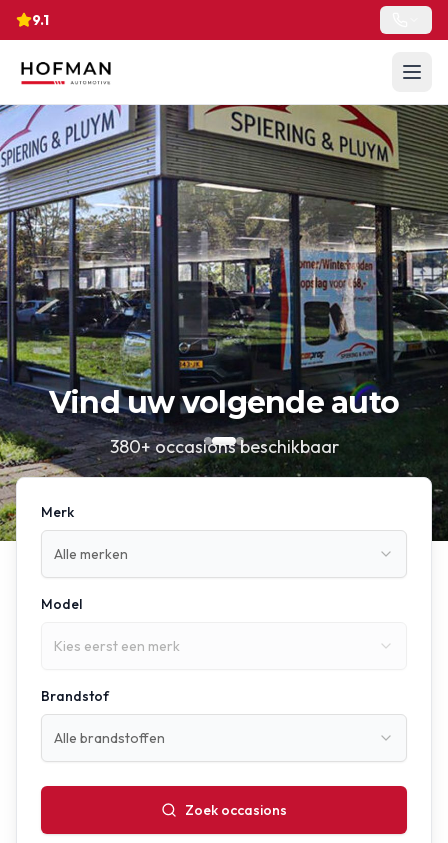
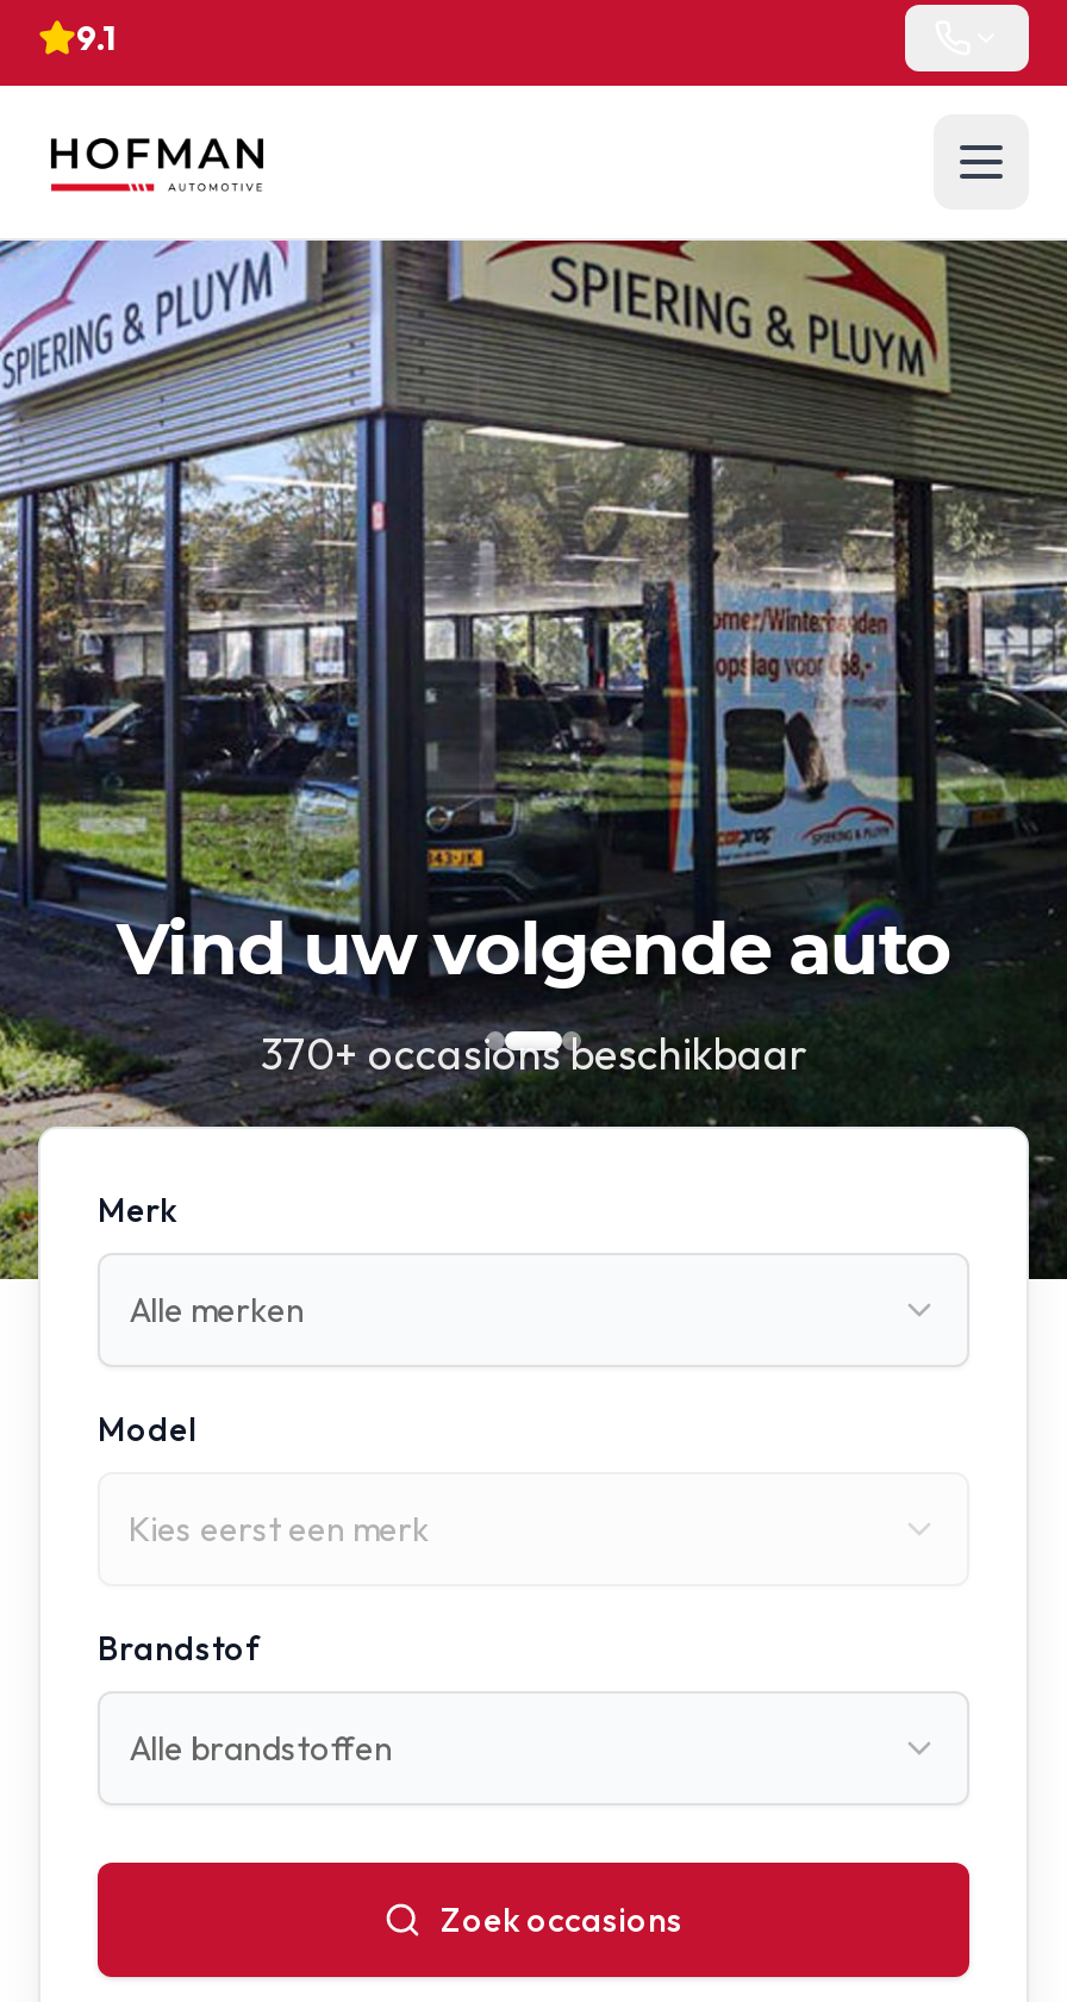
- 380+ occasions beschikbaar
+ 370+ occasions beschikbaar
